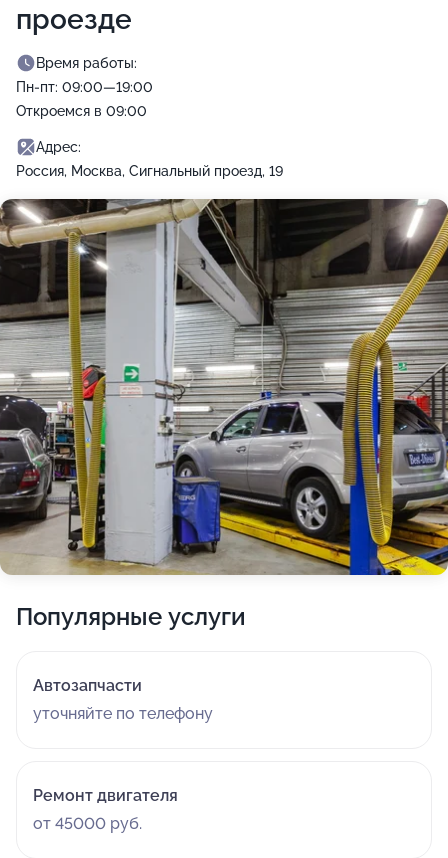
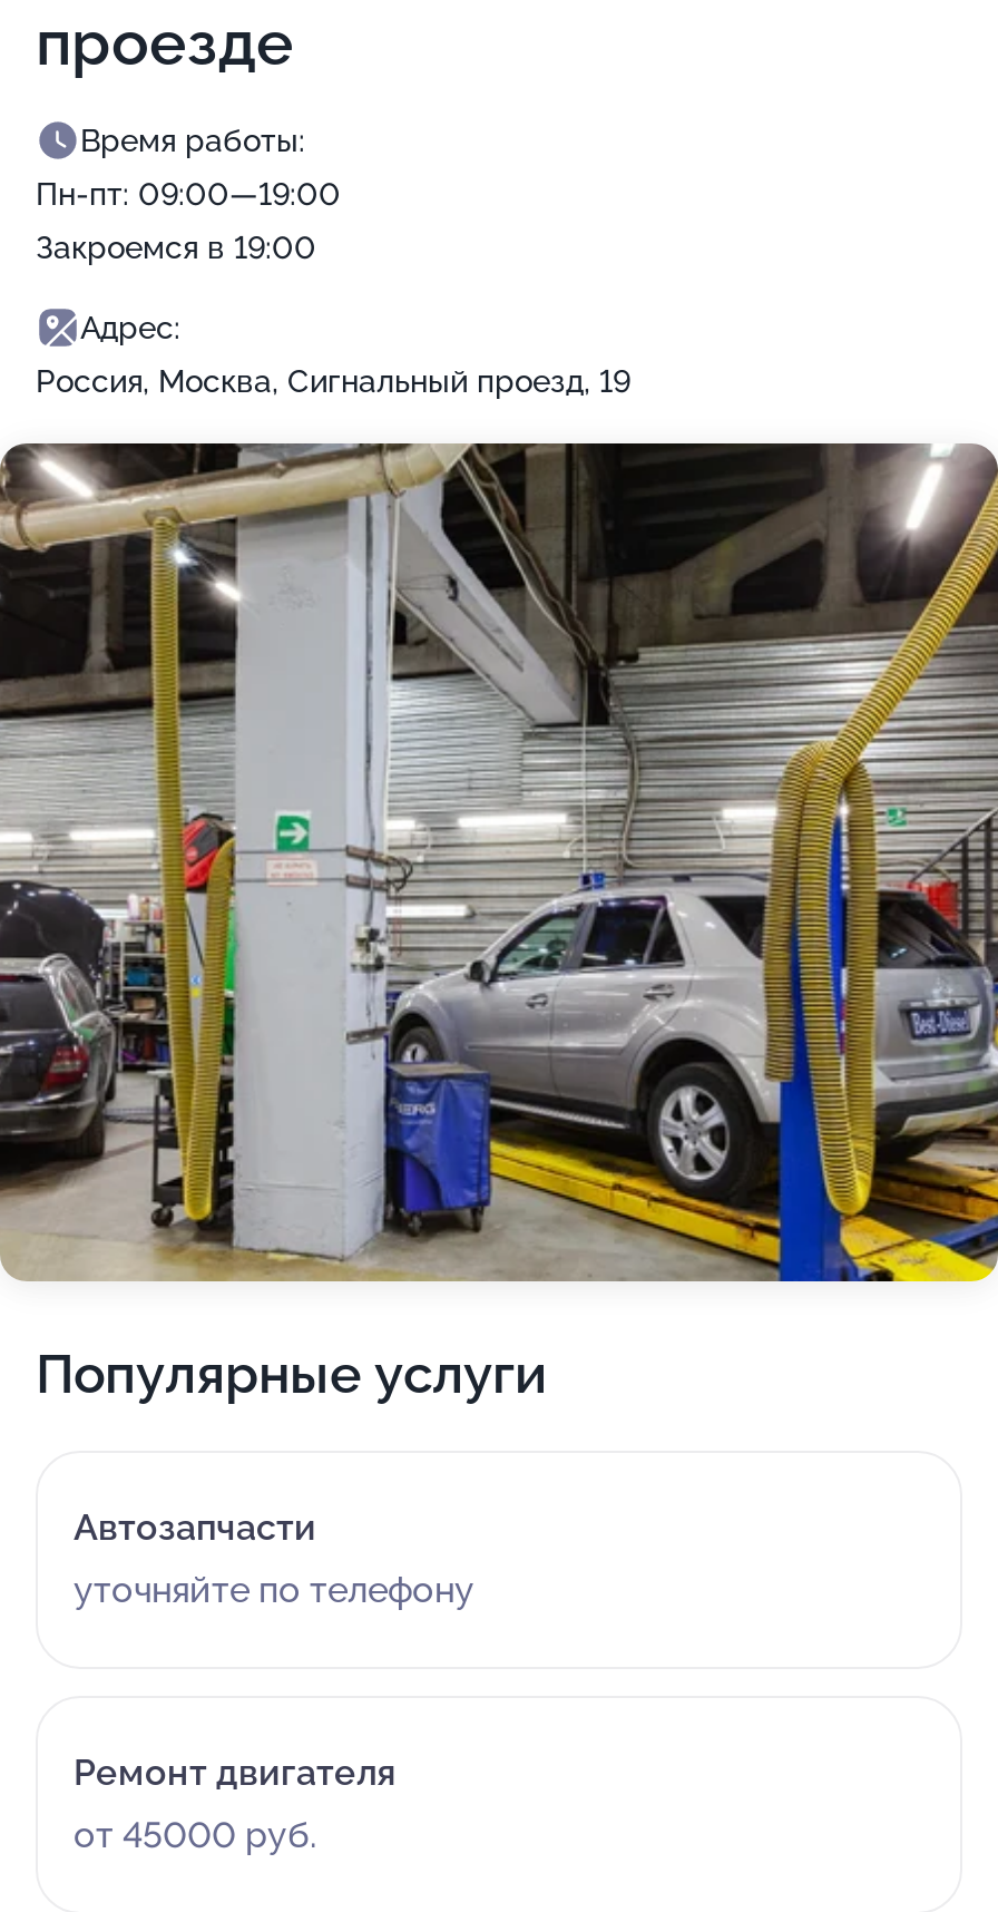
- Откроемся в 09:00
+ Закроемся в 19:00
